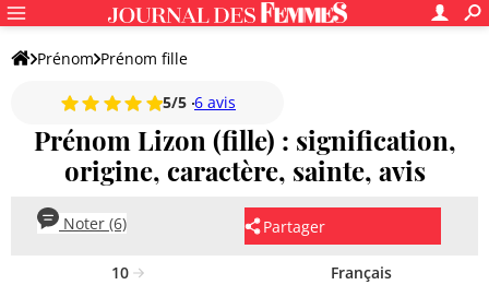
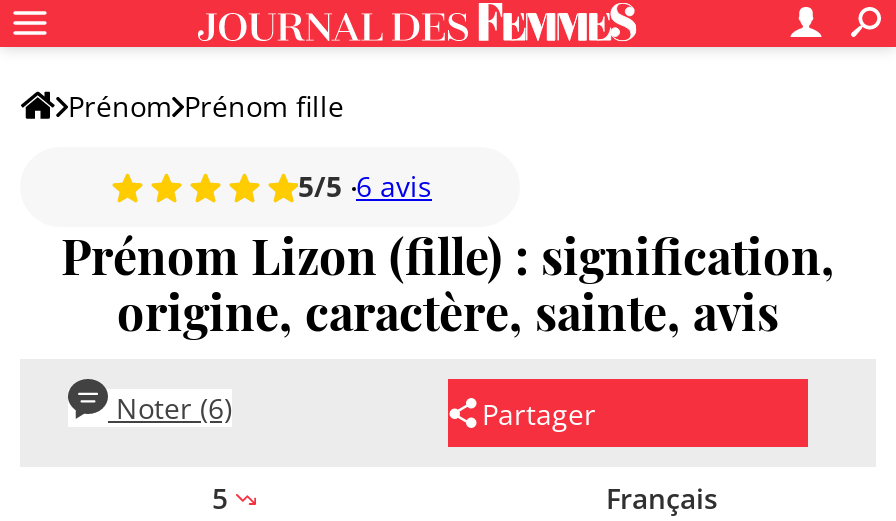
- 10
+ 5
